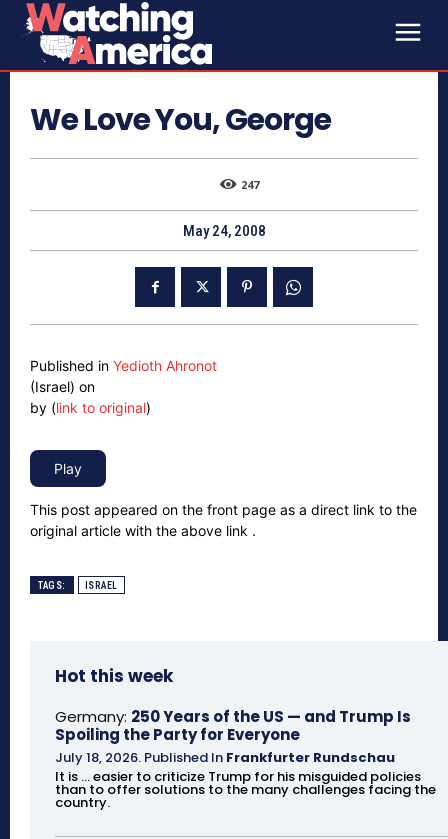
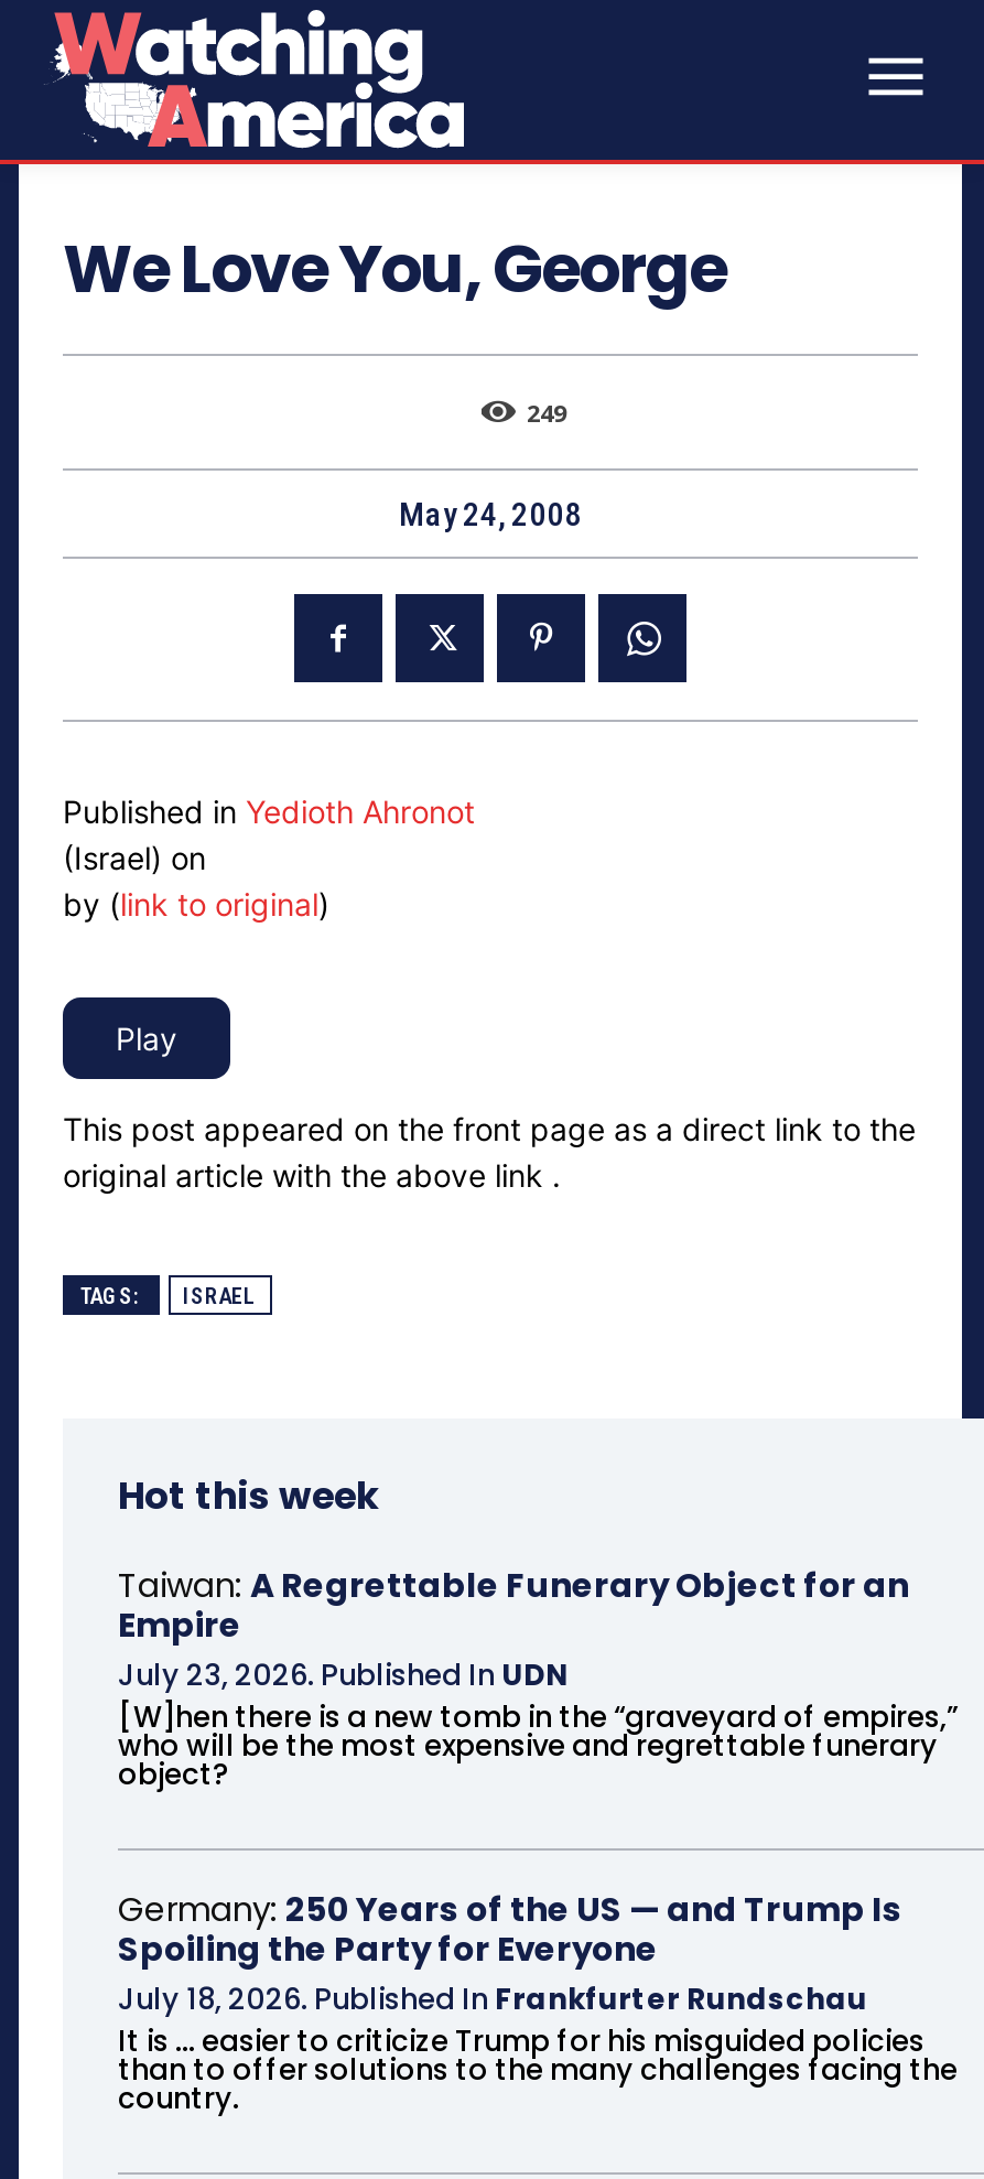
- 247
+ 249

+ Taiwan: A Regrettable Funerary Object for an
+ Empire
+ July 23, 2026. Published In UDN
+ [W]hen there is a new tomb in the “graveyard of empires,”
+ who will be the most expensive and regrettable funerary
+ object?
